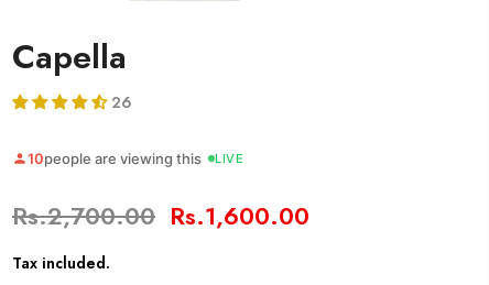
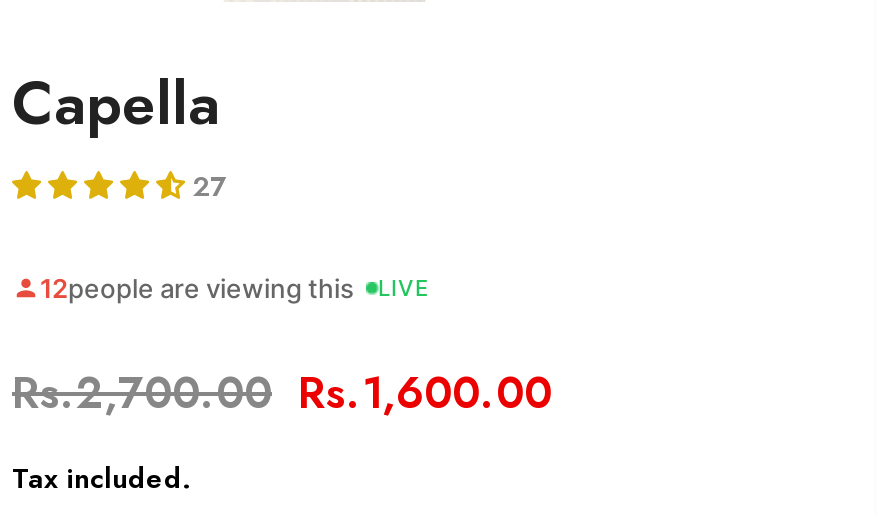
- 26
+ 27

- 10people are viewing this
+ 12people are viewing this
